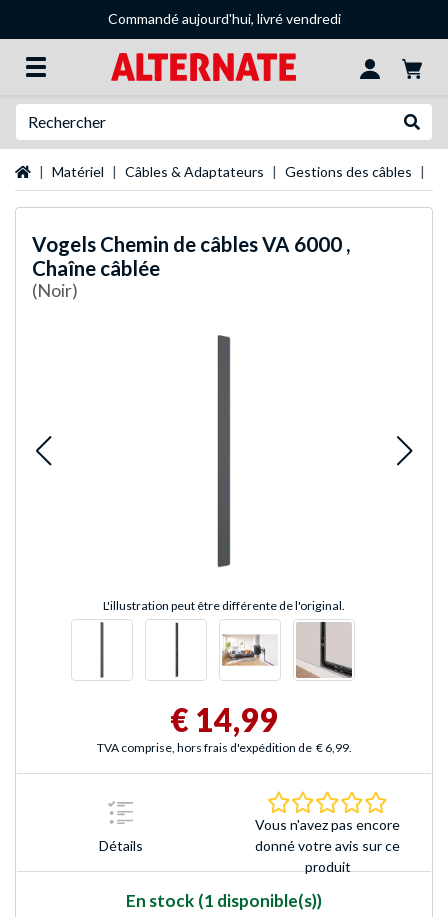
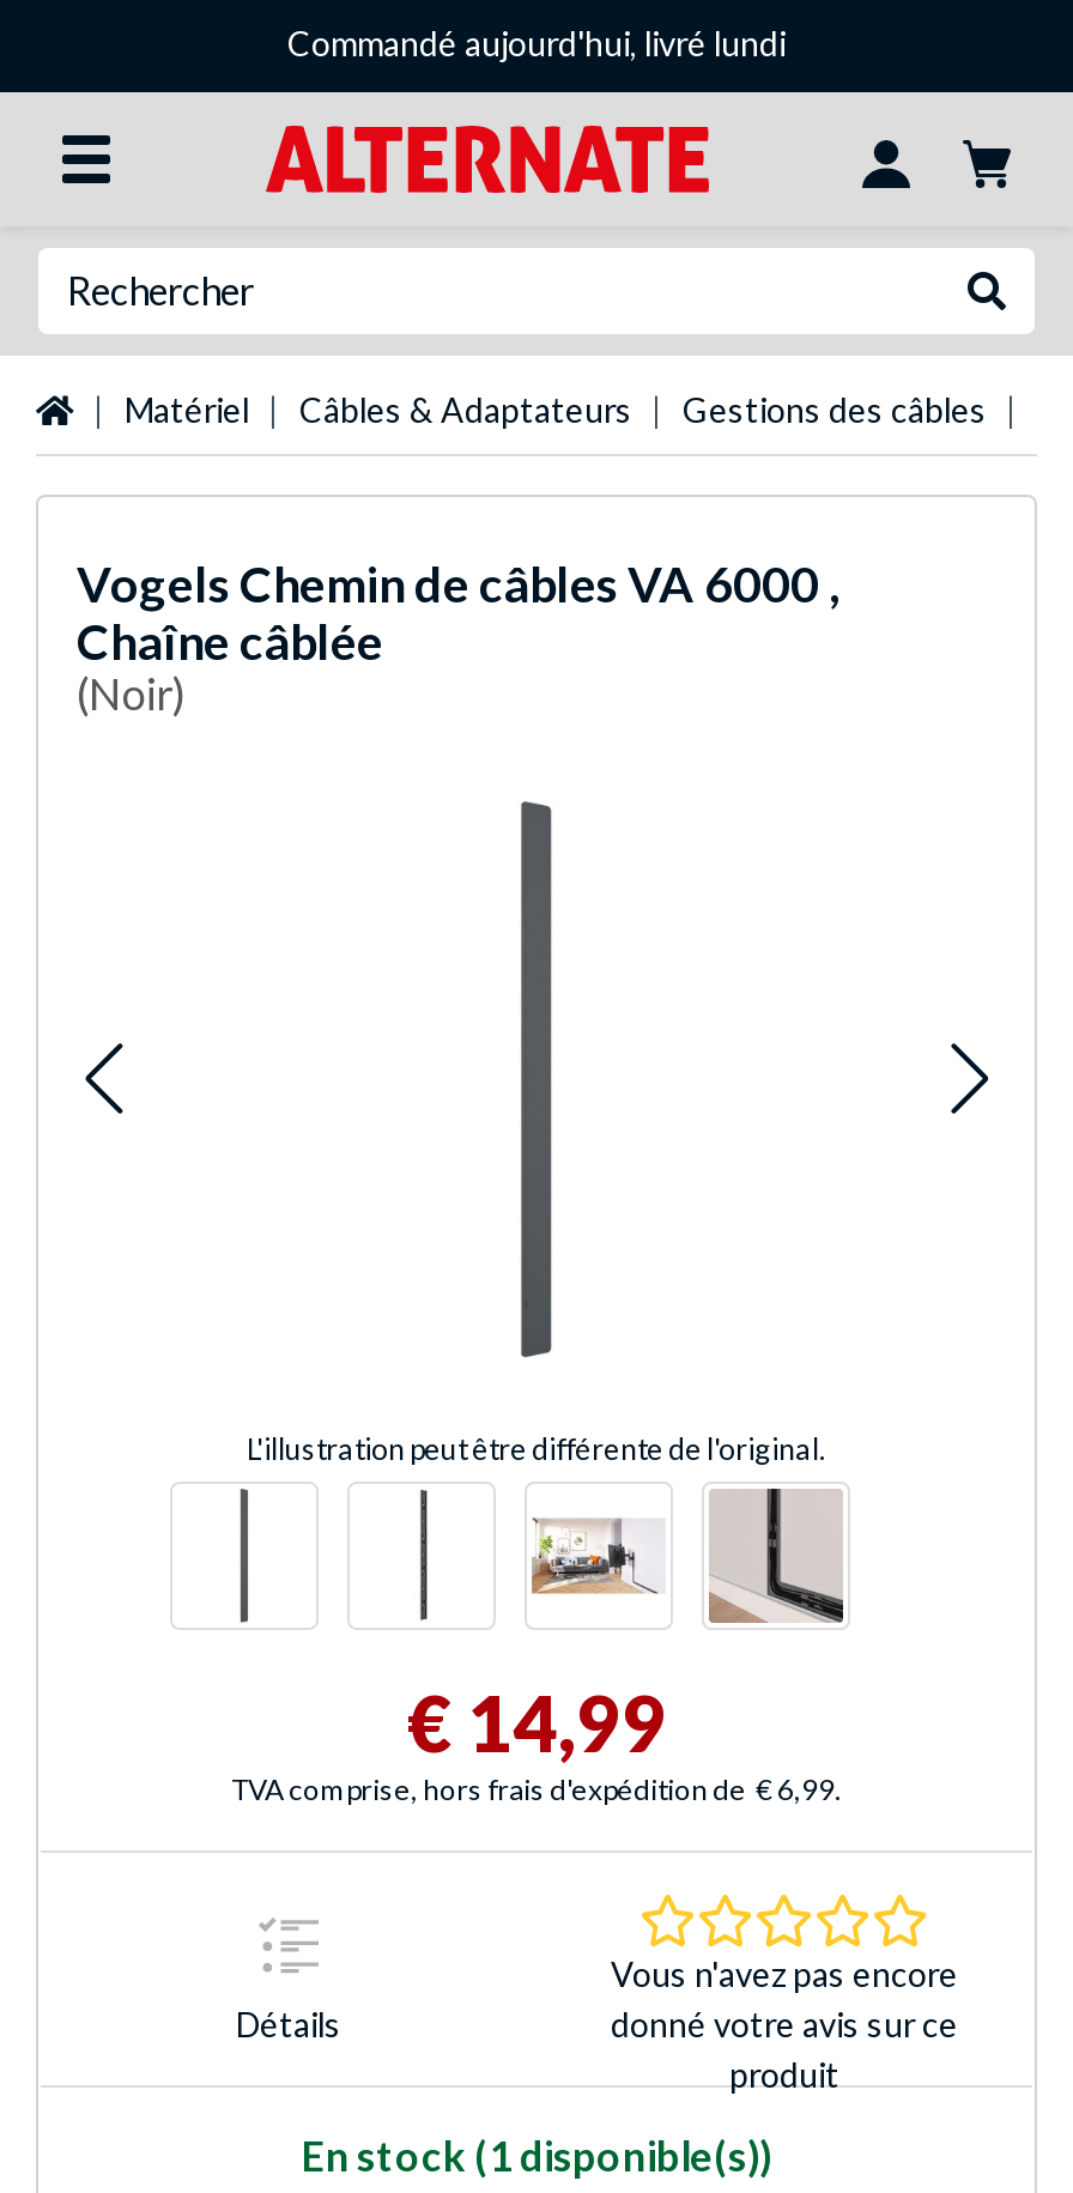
- Commandé aujourd'hui, livré vendredi
+ Commandé aujourd'hui, livré lundi
